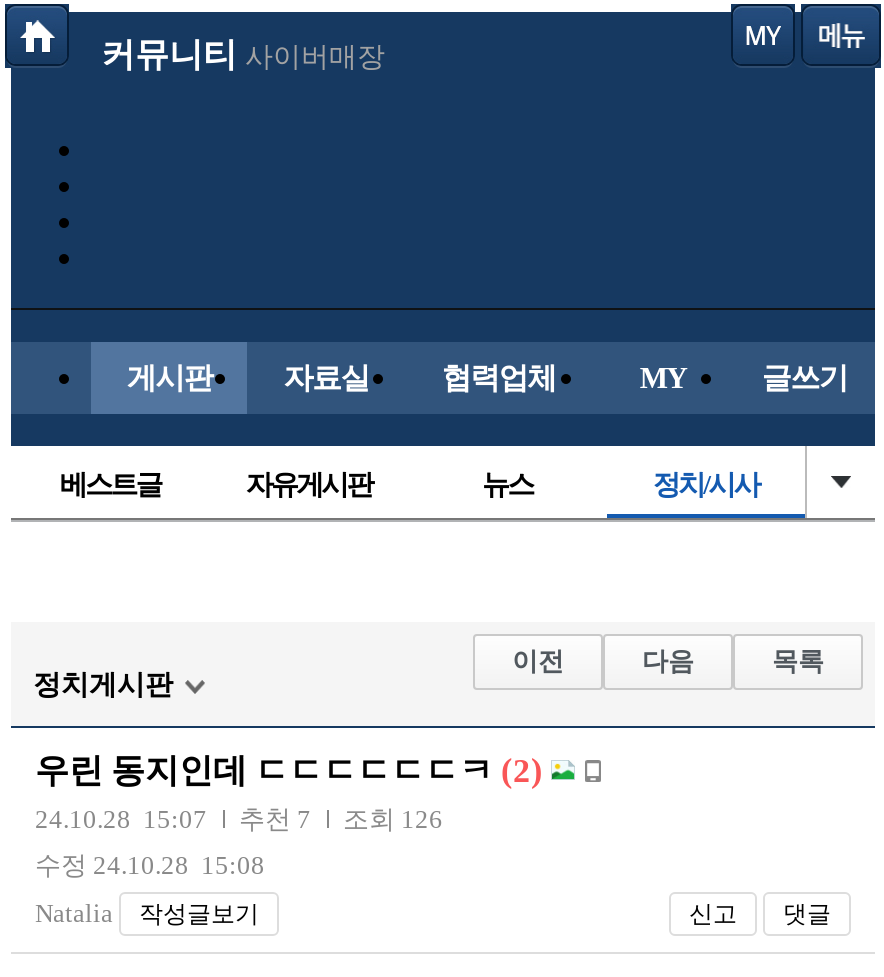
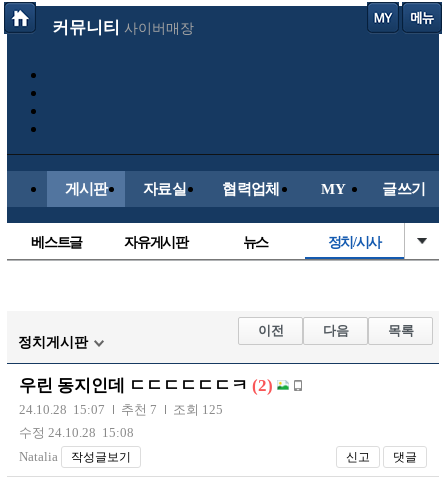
- 24.10.28 15:07 추천 7 조회 126
+ 24.10.28 15:07 추천 7 조회 125
